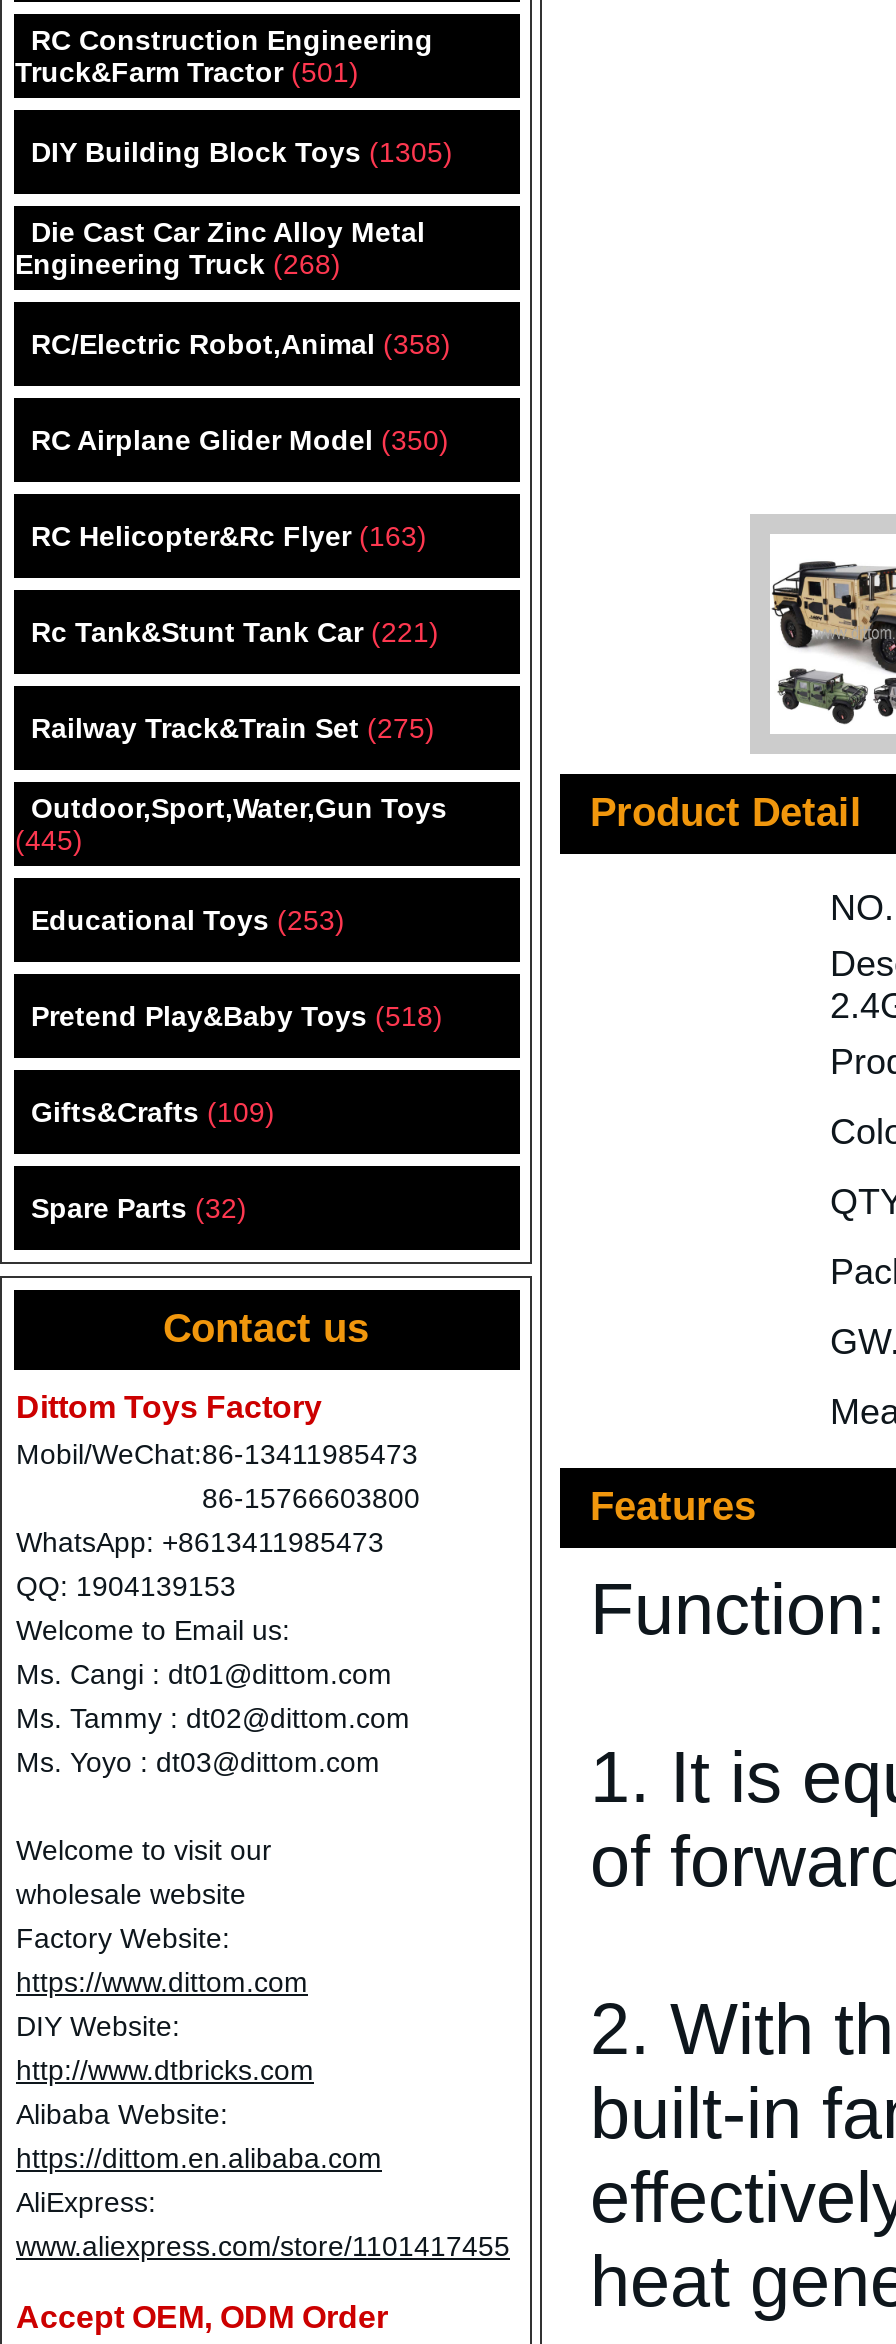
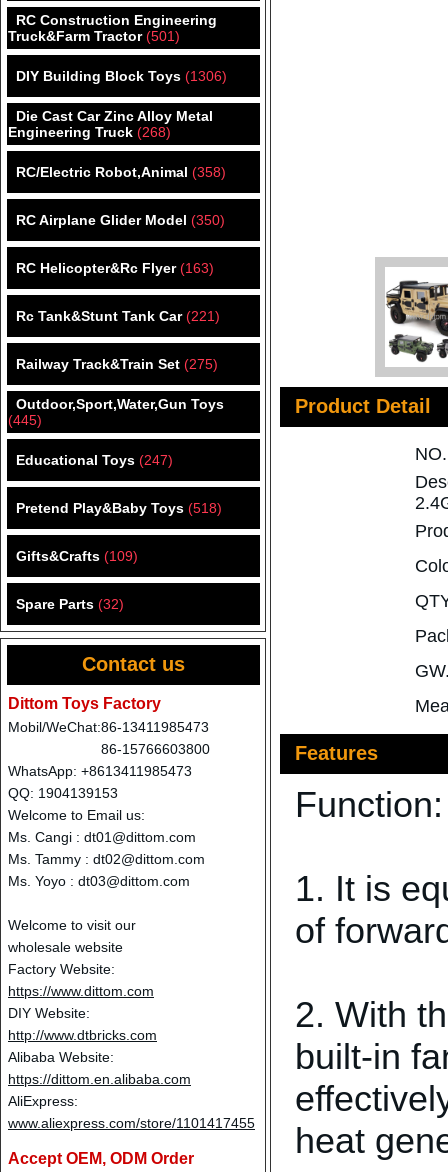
- DIY Building Block Toys (1305)
+ DIY Building Block Toys (1306)

- Educational Toys (253)
+ Educational Toys (247)
